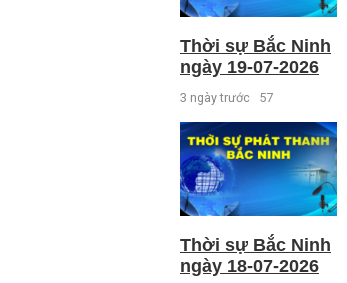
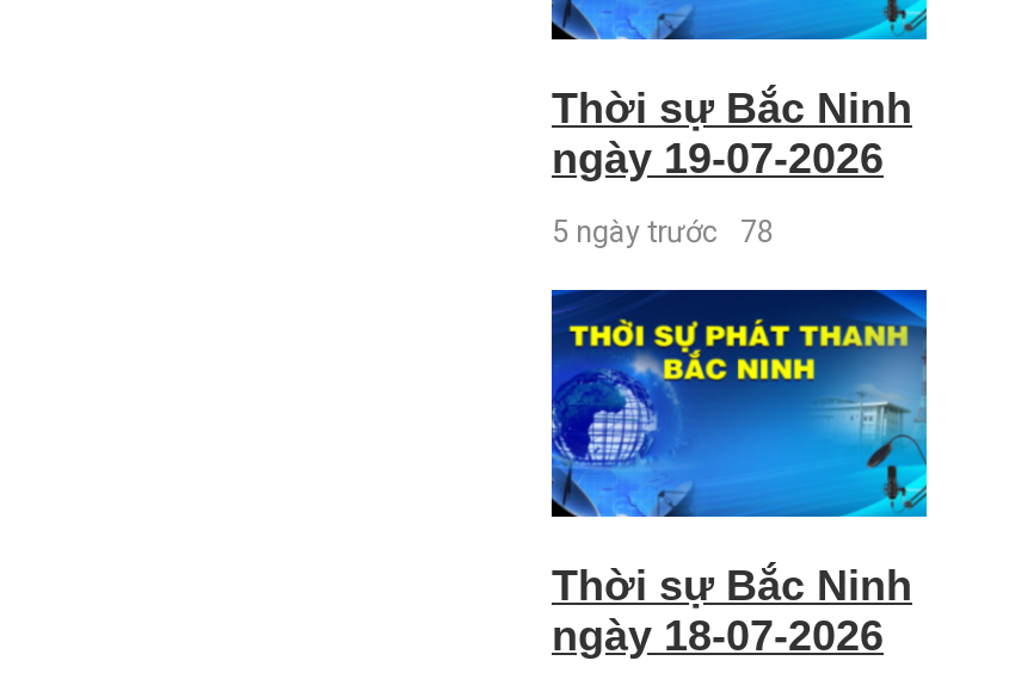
- 3 ngày trước 57
+ 5 ngày trước 78
